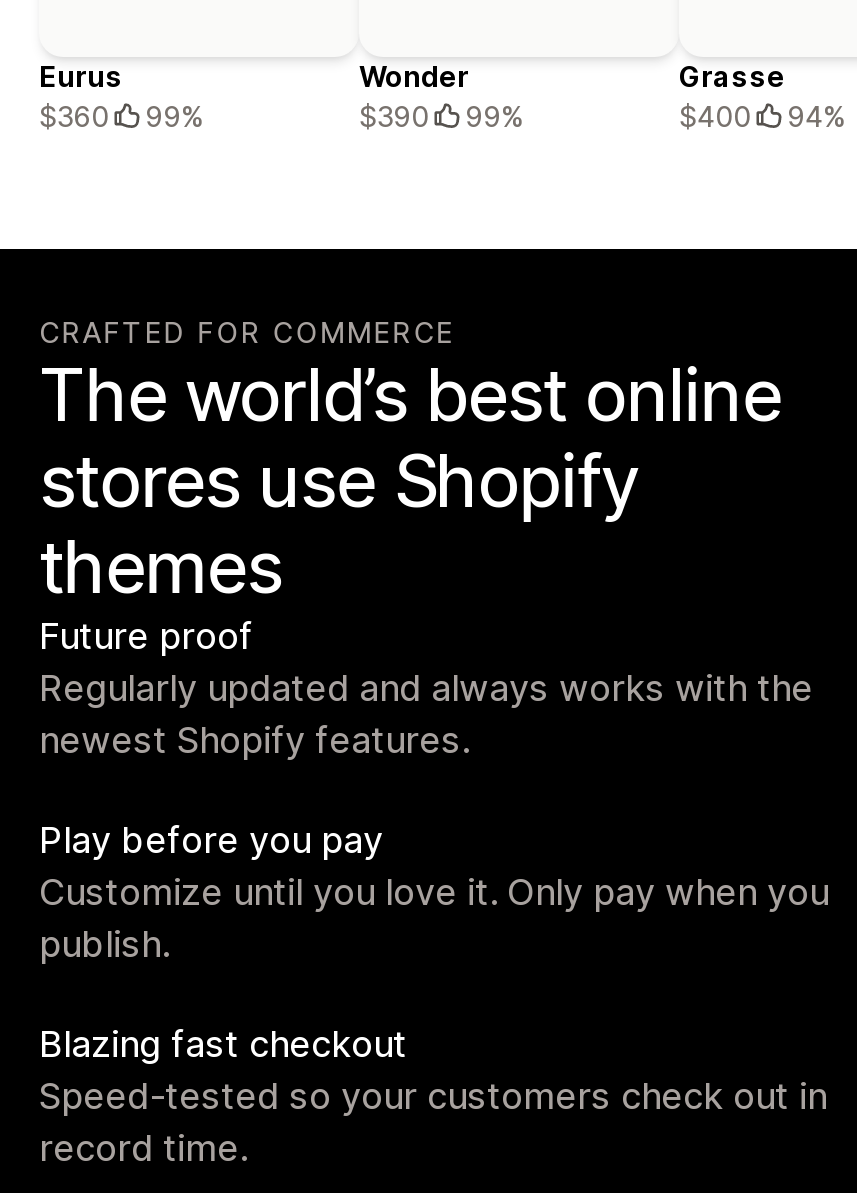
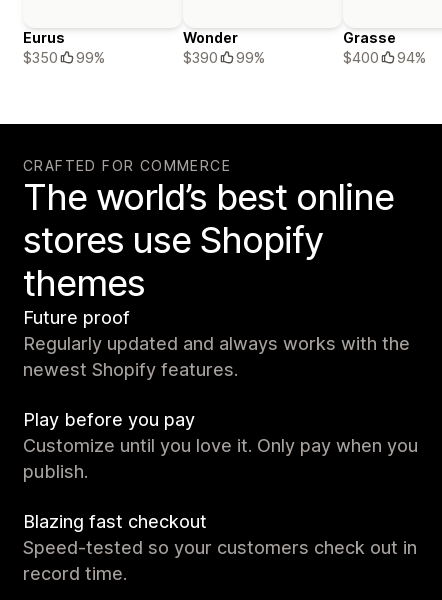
- $360 99%
+ $350 99%
